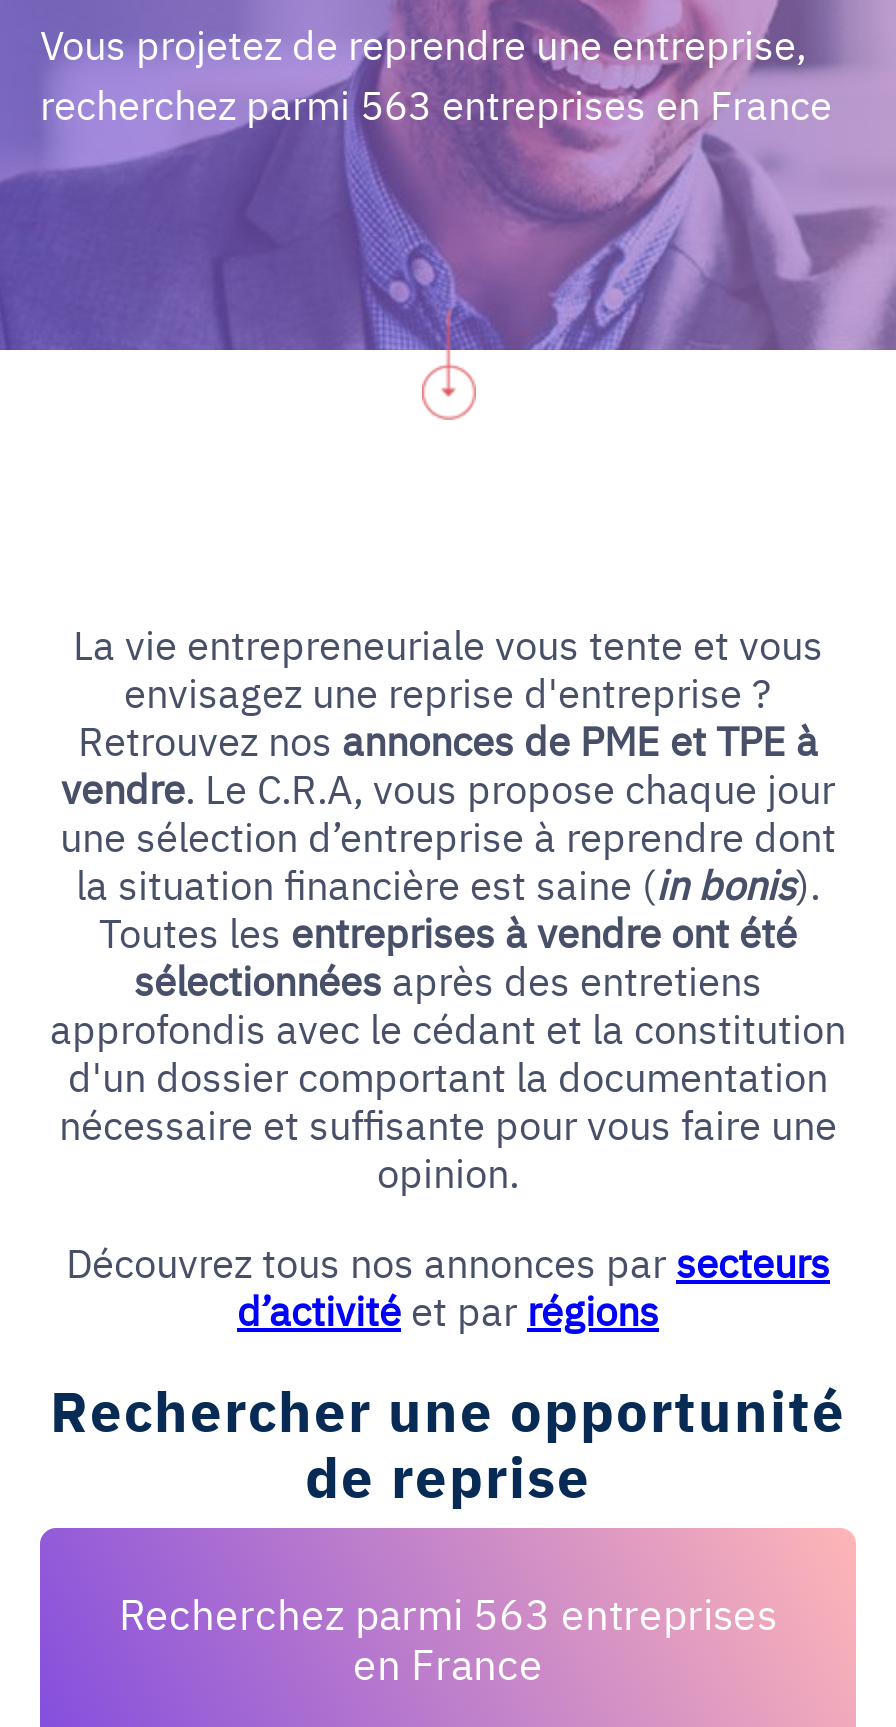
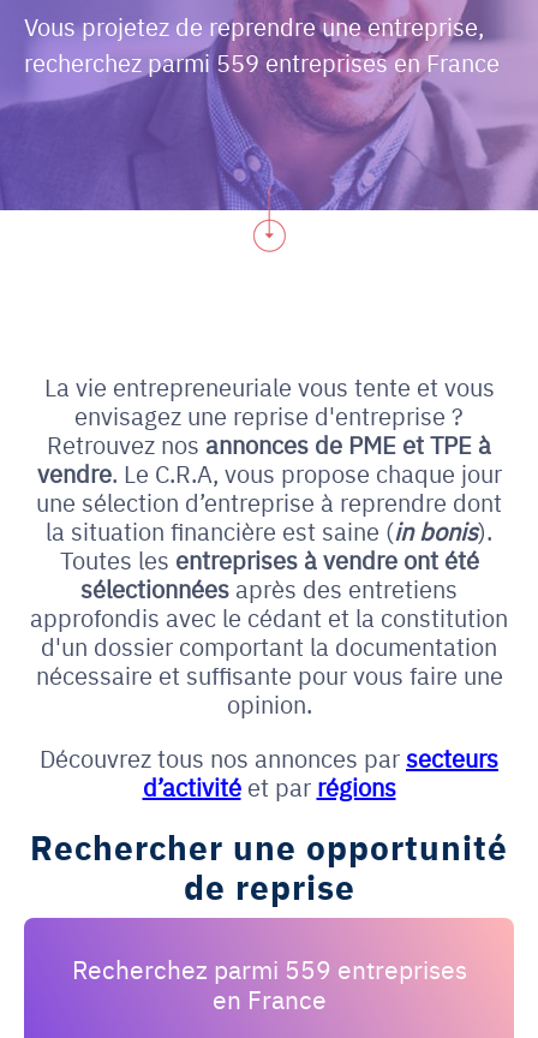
- recherchez parmi 563 entreprises en France
+ recherchez parmi 559 entreprises en France

- Recherchez parmi 563 entreprises
+ Recherchez parmi 559 entreprises
